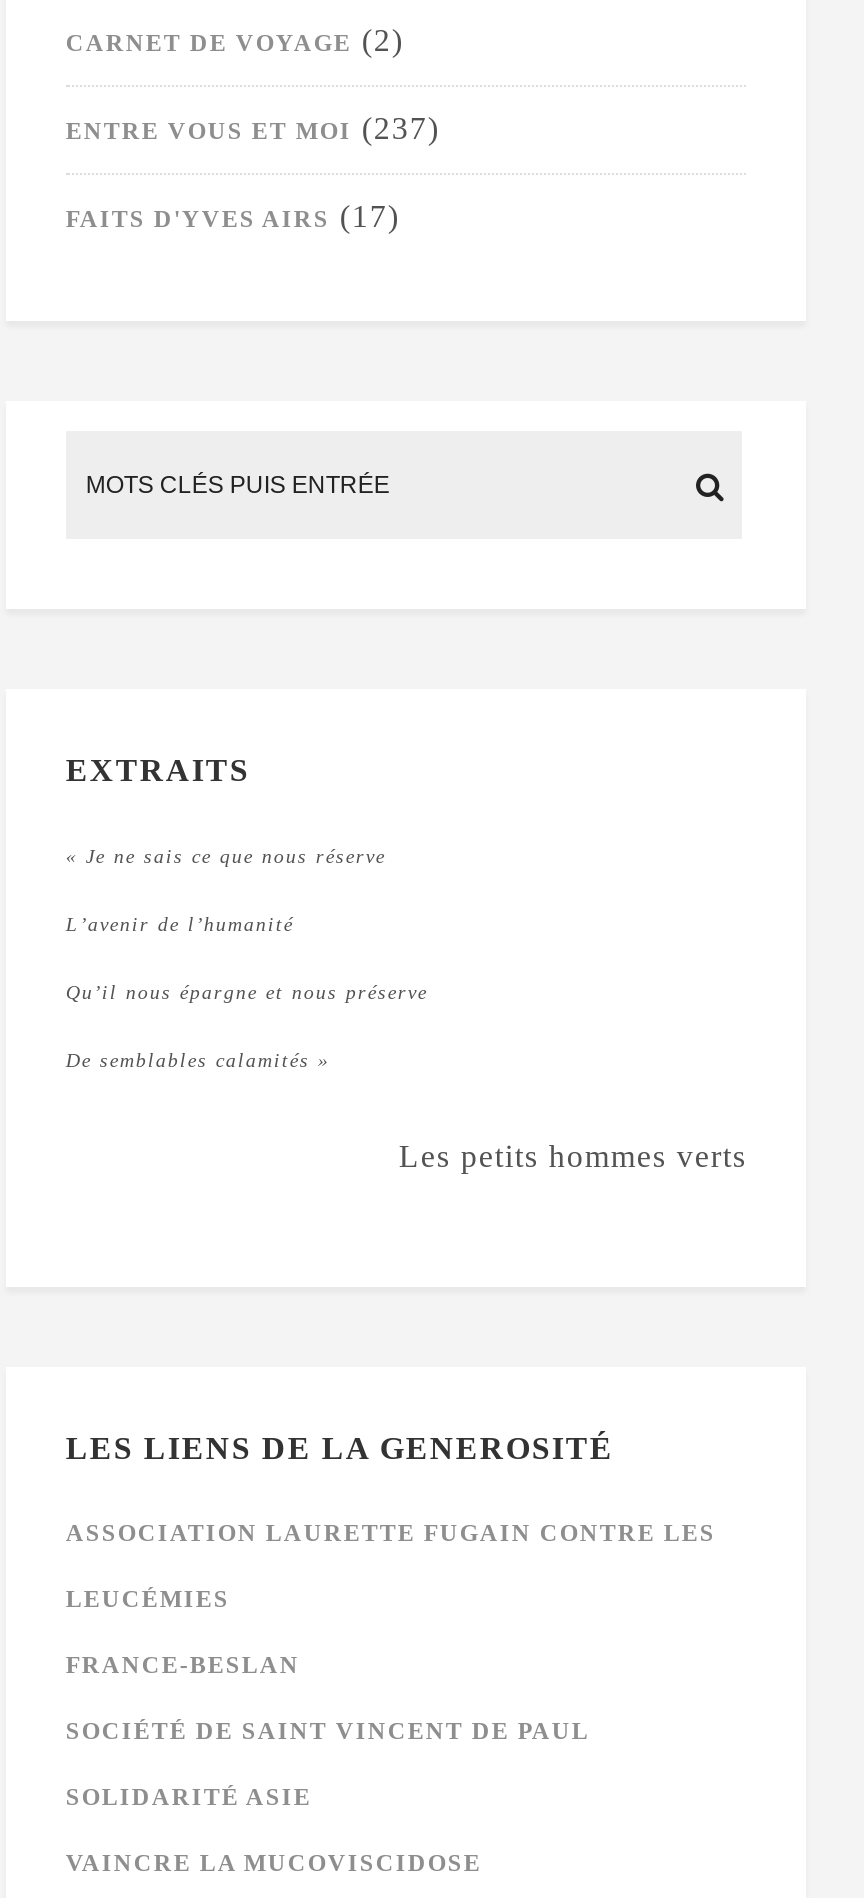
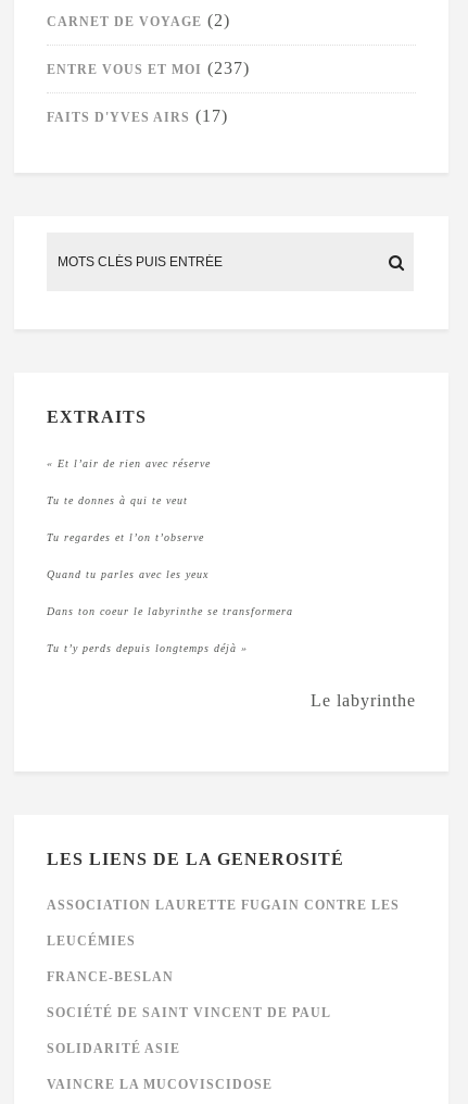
- « Je ne sais ce que nous réserve
- L’avenir de l’humanité
- Qu’il nous épargne et nous préserve
- De semblables calamités »
- Les petits hommes verts
+ « Et l’air de rien avec réserve
+ Tu te donnes à qui te veut
+ Tu regardes et l’on t’observe
+ Quand tu parles avec les yeux
+ Dans ton coeur le labyrinthe se transformera
+ Tu t’y perds depuis longtemps déjà »
+ Le labyrinthe
